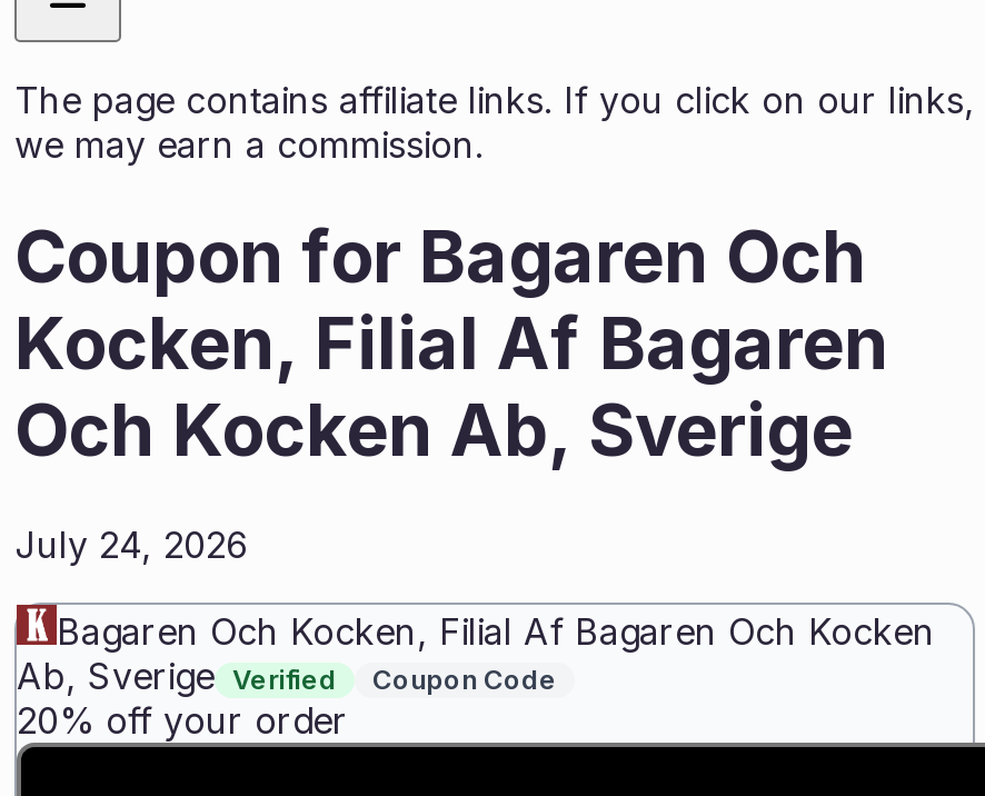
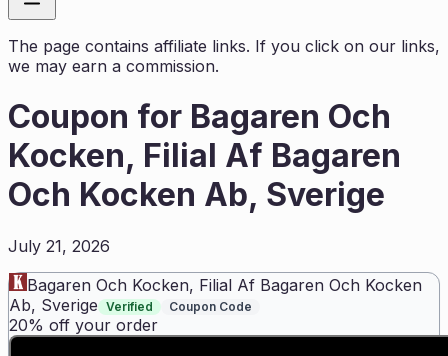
- July 24, 2026
+ July 21, 2026
